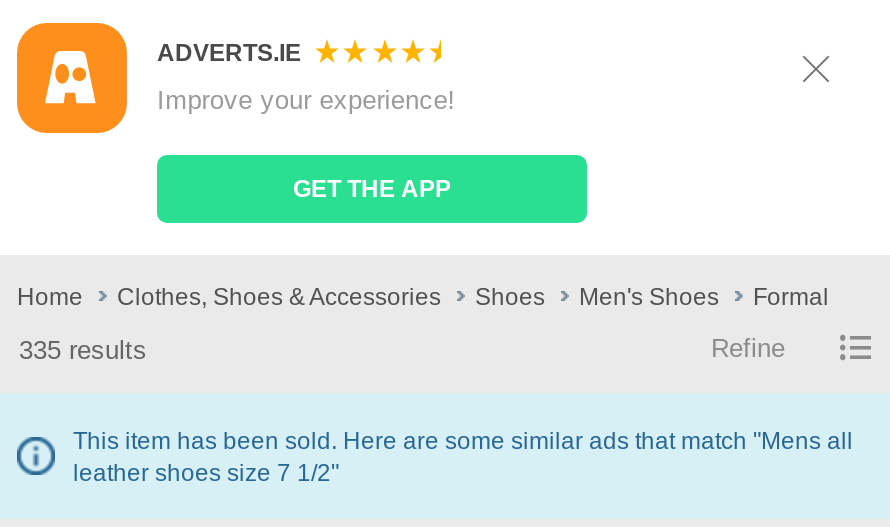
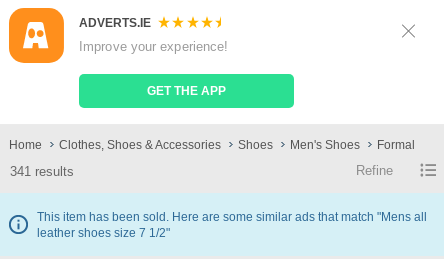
- 335 results
+ 341 results
